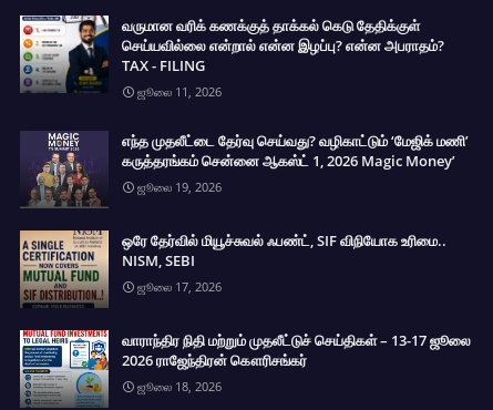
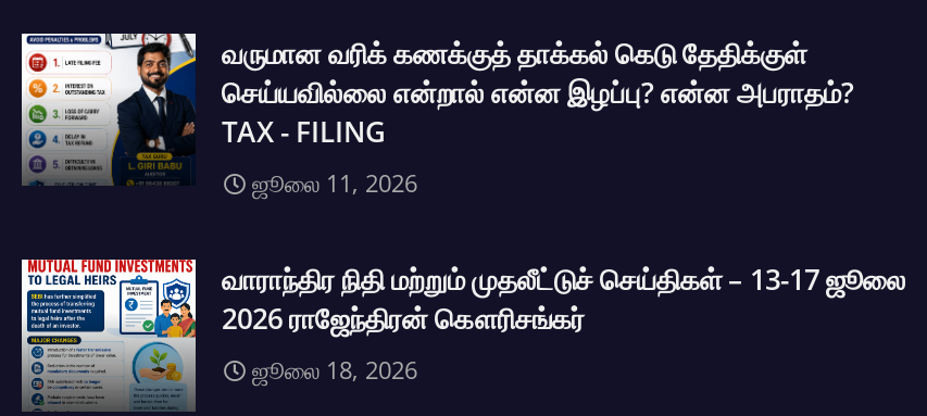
- [image]
- எந்த முதலீட்டை தேர்வு செய்வது? வழிகாட்டும் ‘மேஜிக் மணி’
- கருத்தரங்கம் சென்னை ஆகஸ்ட் 1, 2026 Magic Money’
- ஜூலை 19, 2026
- ஒரே தேர்வில் மியூச்சுவல் ஃபண்ட், SIF விநியோக உரிமை..
- NISM, SEBI
- ஜூலை 17, 2026

- [image]
